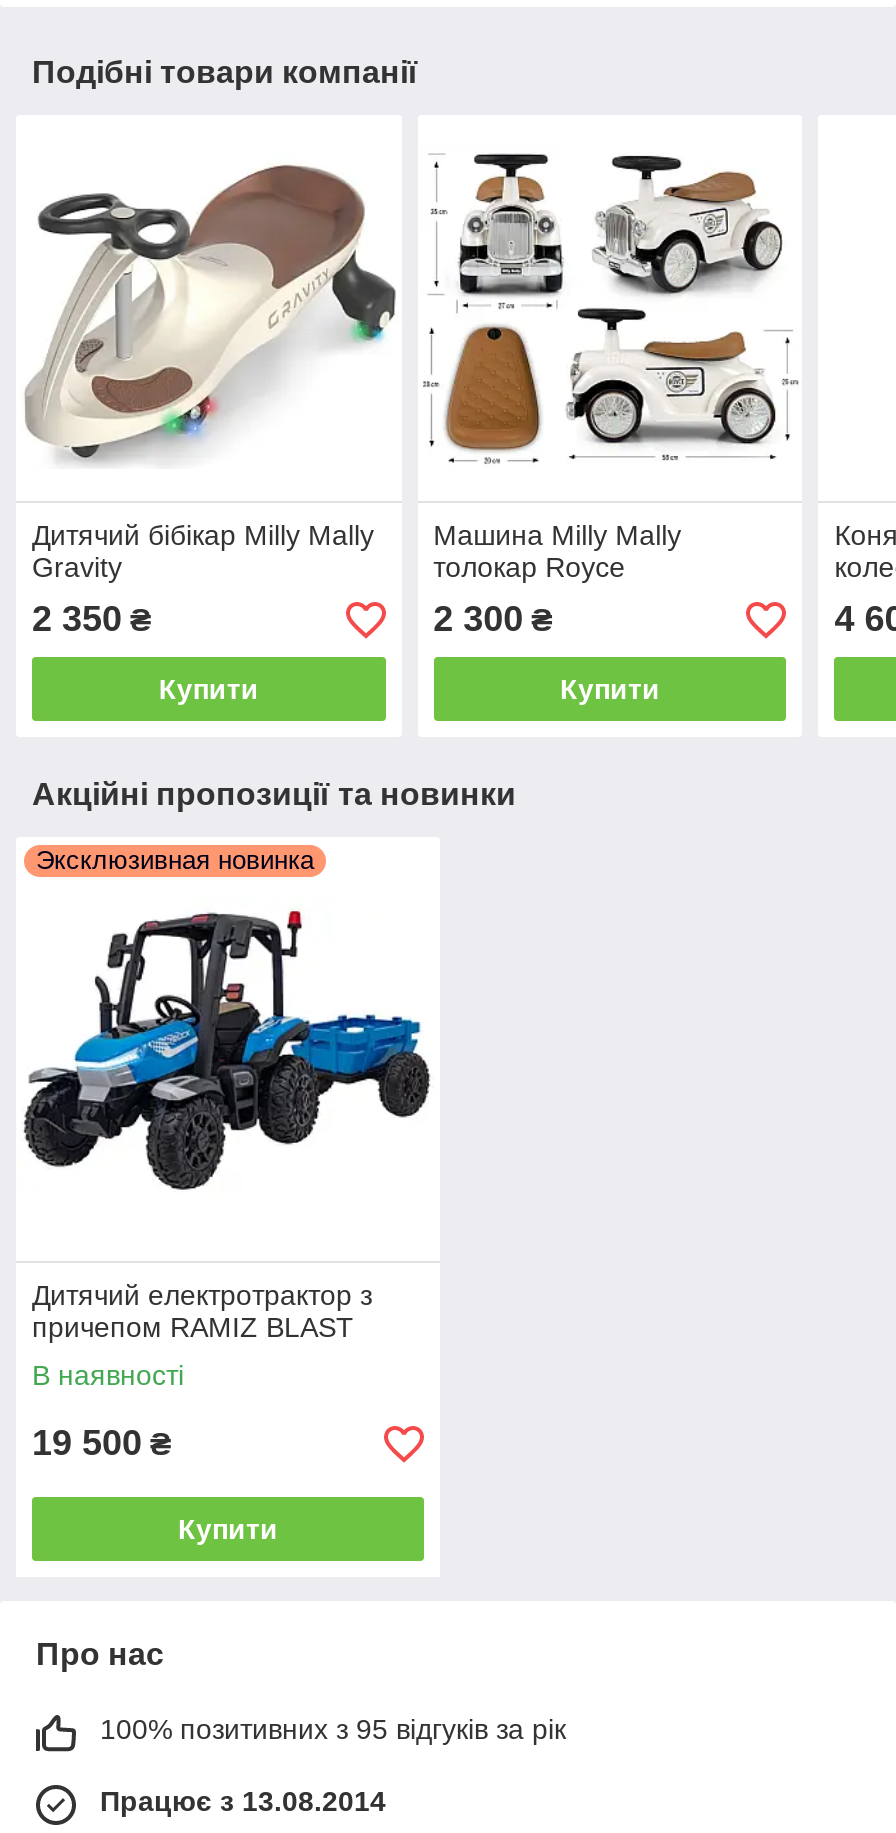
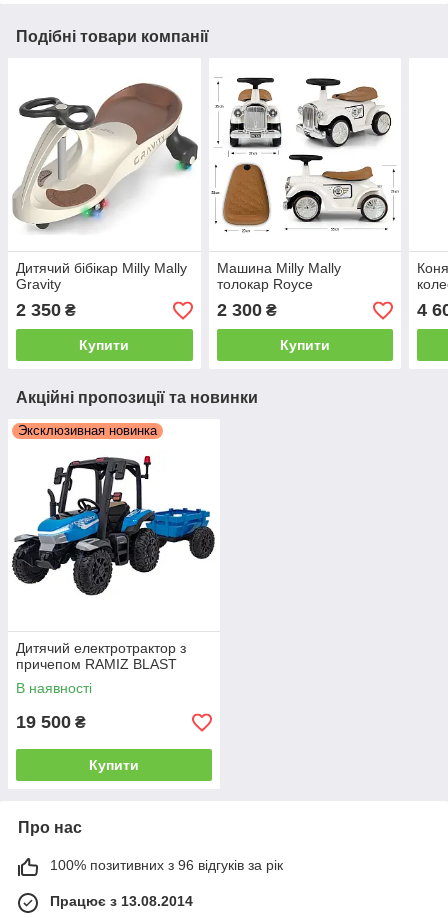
- 100% позитивних з 95 відгуків за рік
+ 100% позитивних з 96 відгуків за рік
